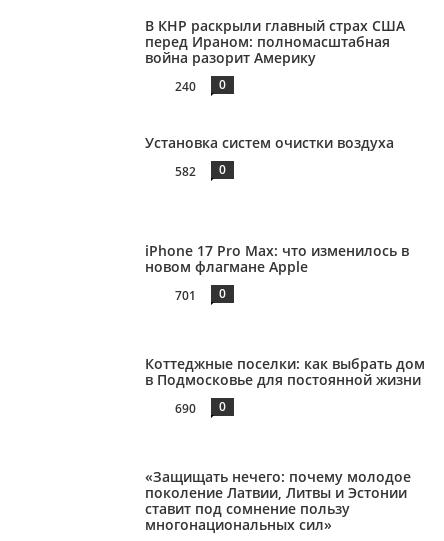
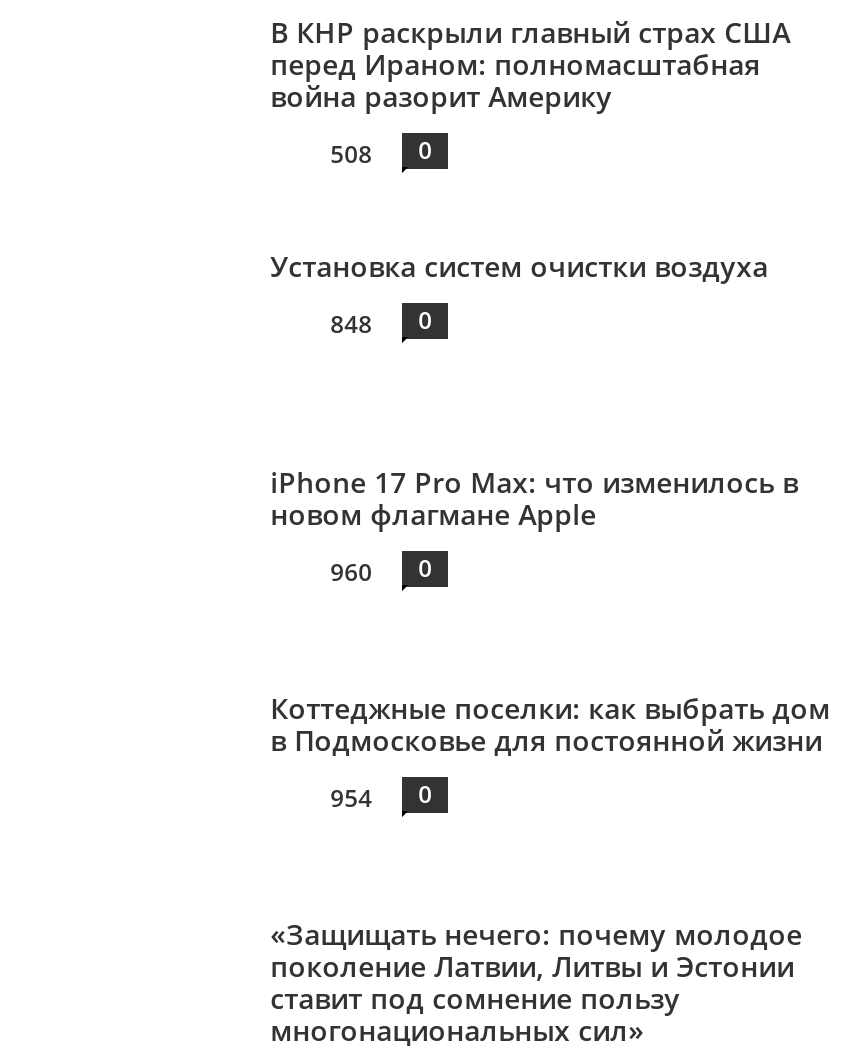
- 240
+ 508

- 582 0
+ 848 0

- 701 0
+ 960 0

- 690
+ 954
